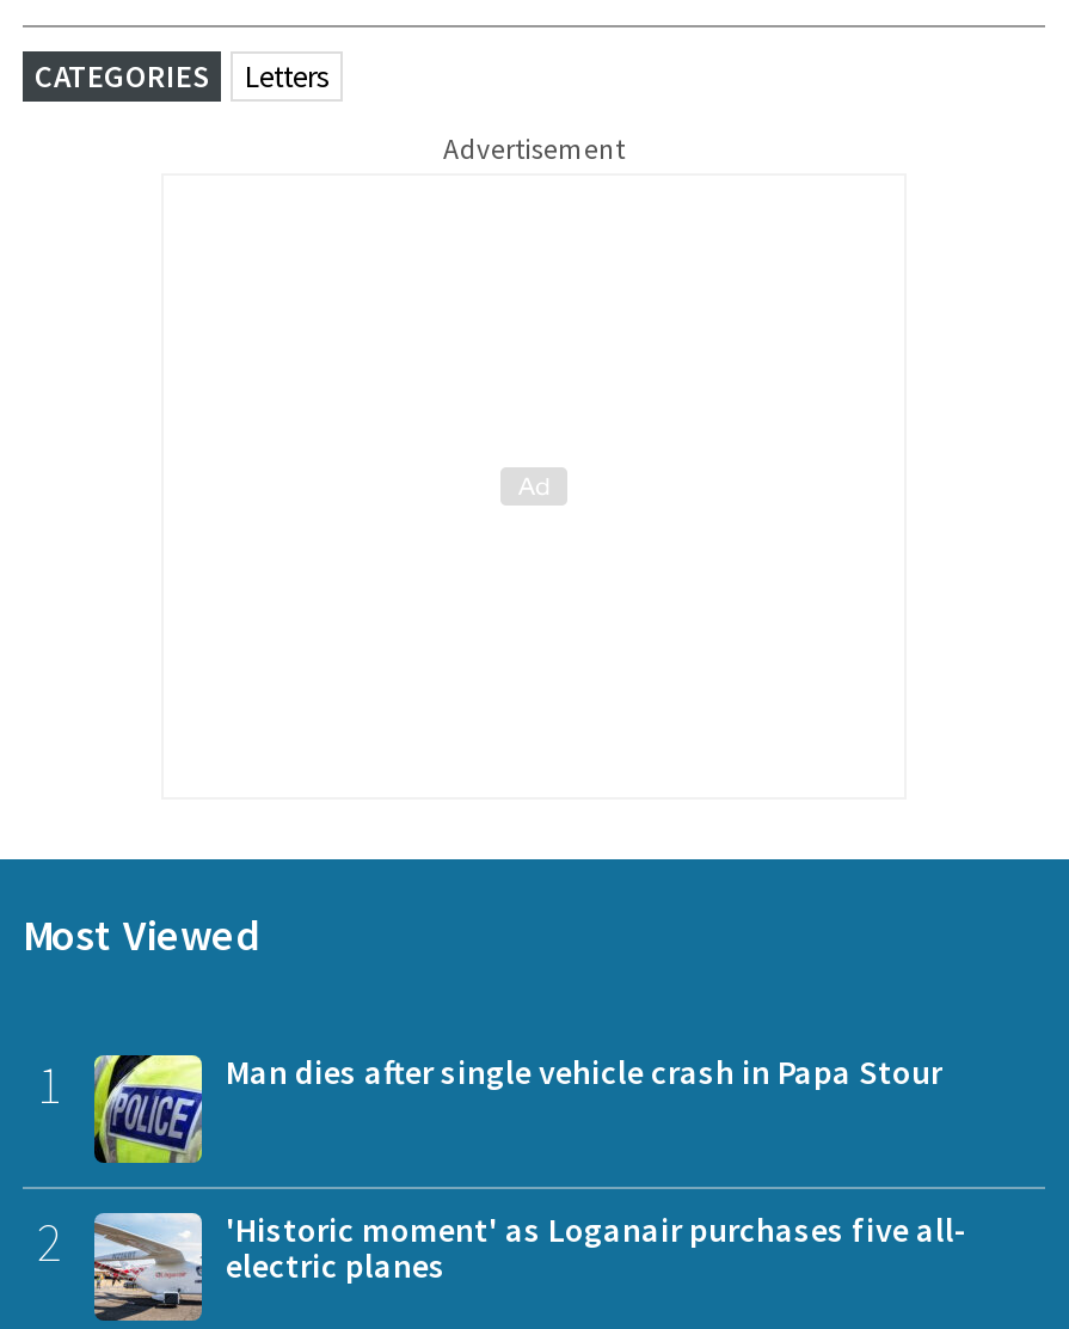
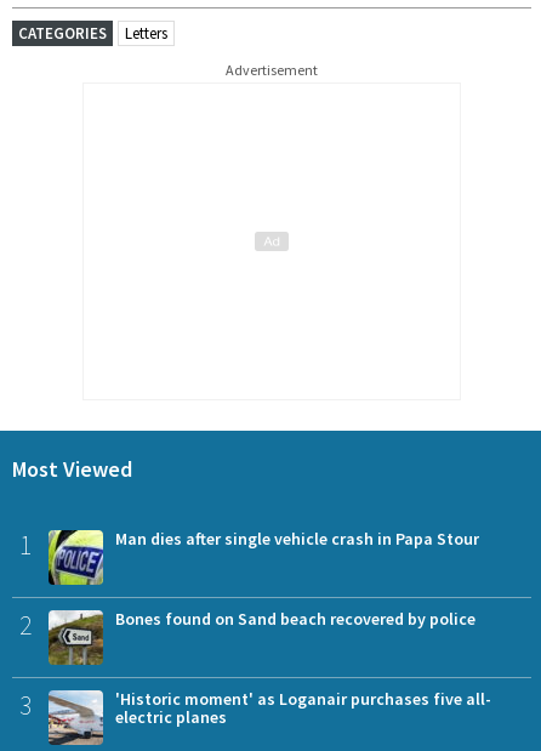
+ [image]
+ Bones found on Sand beach recovered by police
+ 3
